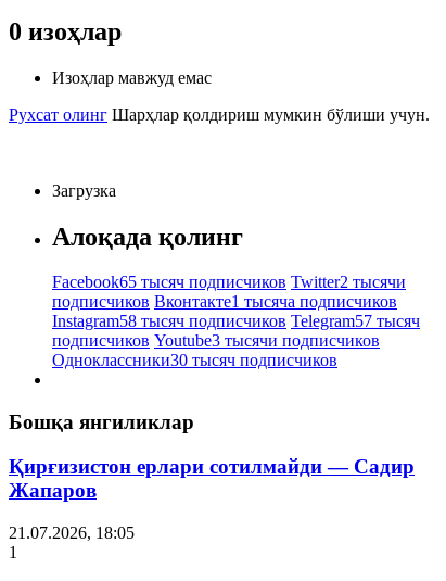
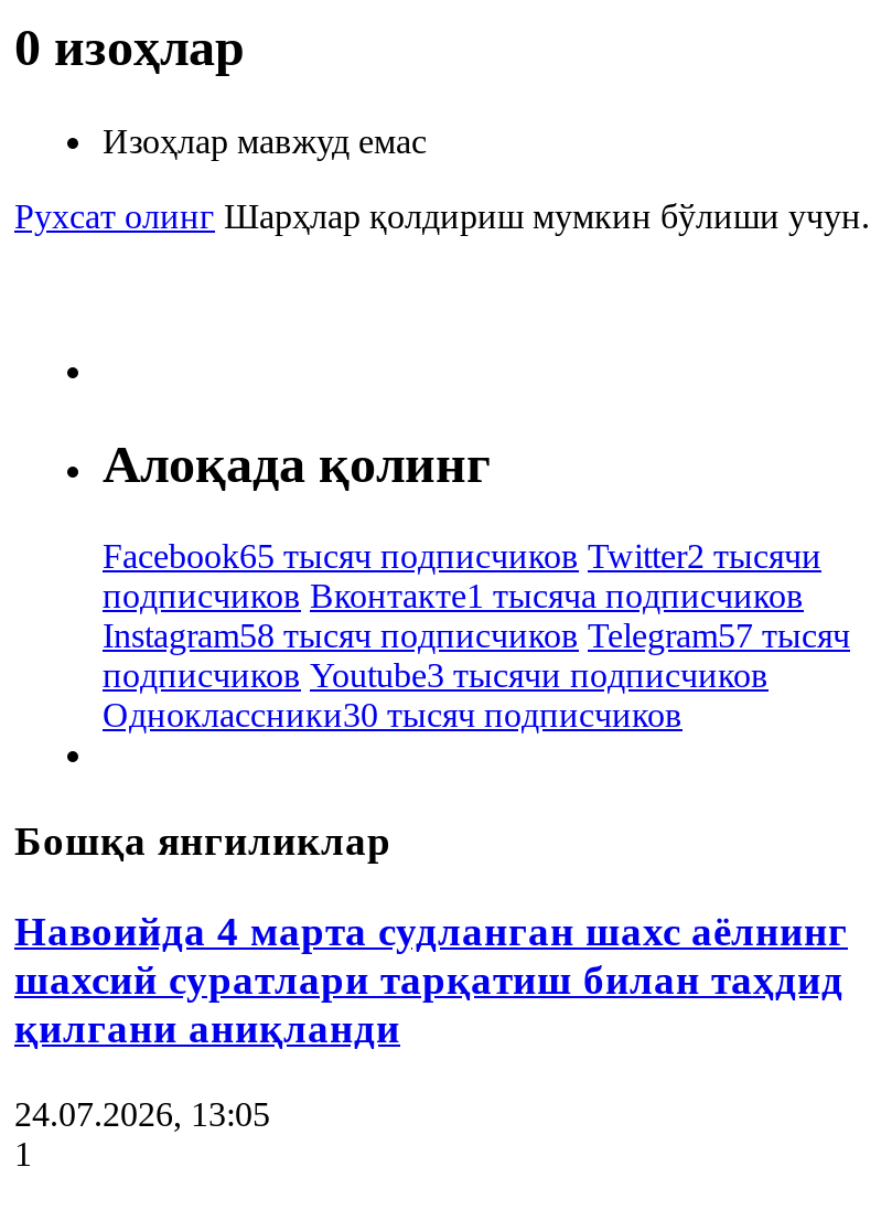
- Загрузка

- Қирғизистон ерлари сотилмайди — Садир
- Жапаров
+ Навоийда 4 марта судланган шахс аёлнинг
+ шахсий суратлари тарқатиш билан таҳдид
+ қилгани аниқланди

- 21.07.2026, 18:05
+ 24.07.2026, 13:05
